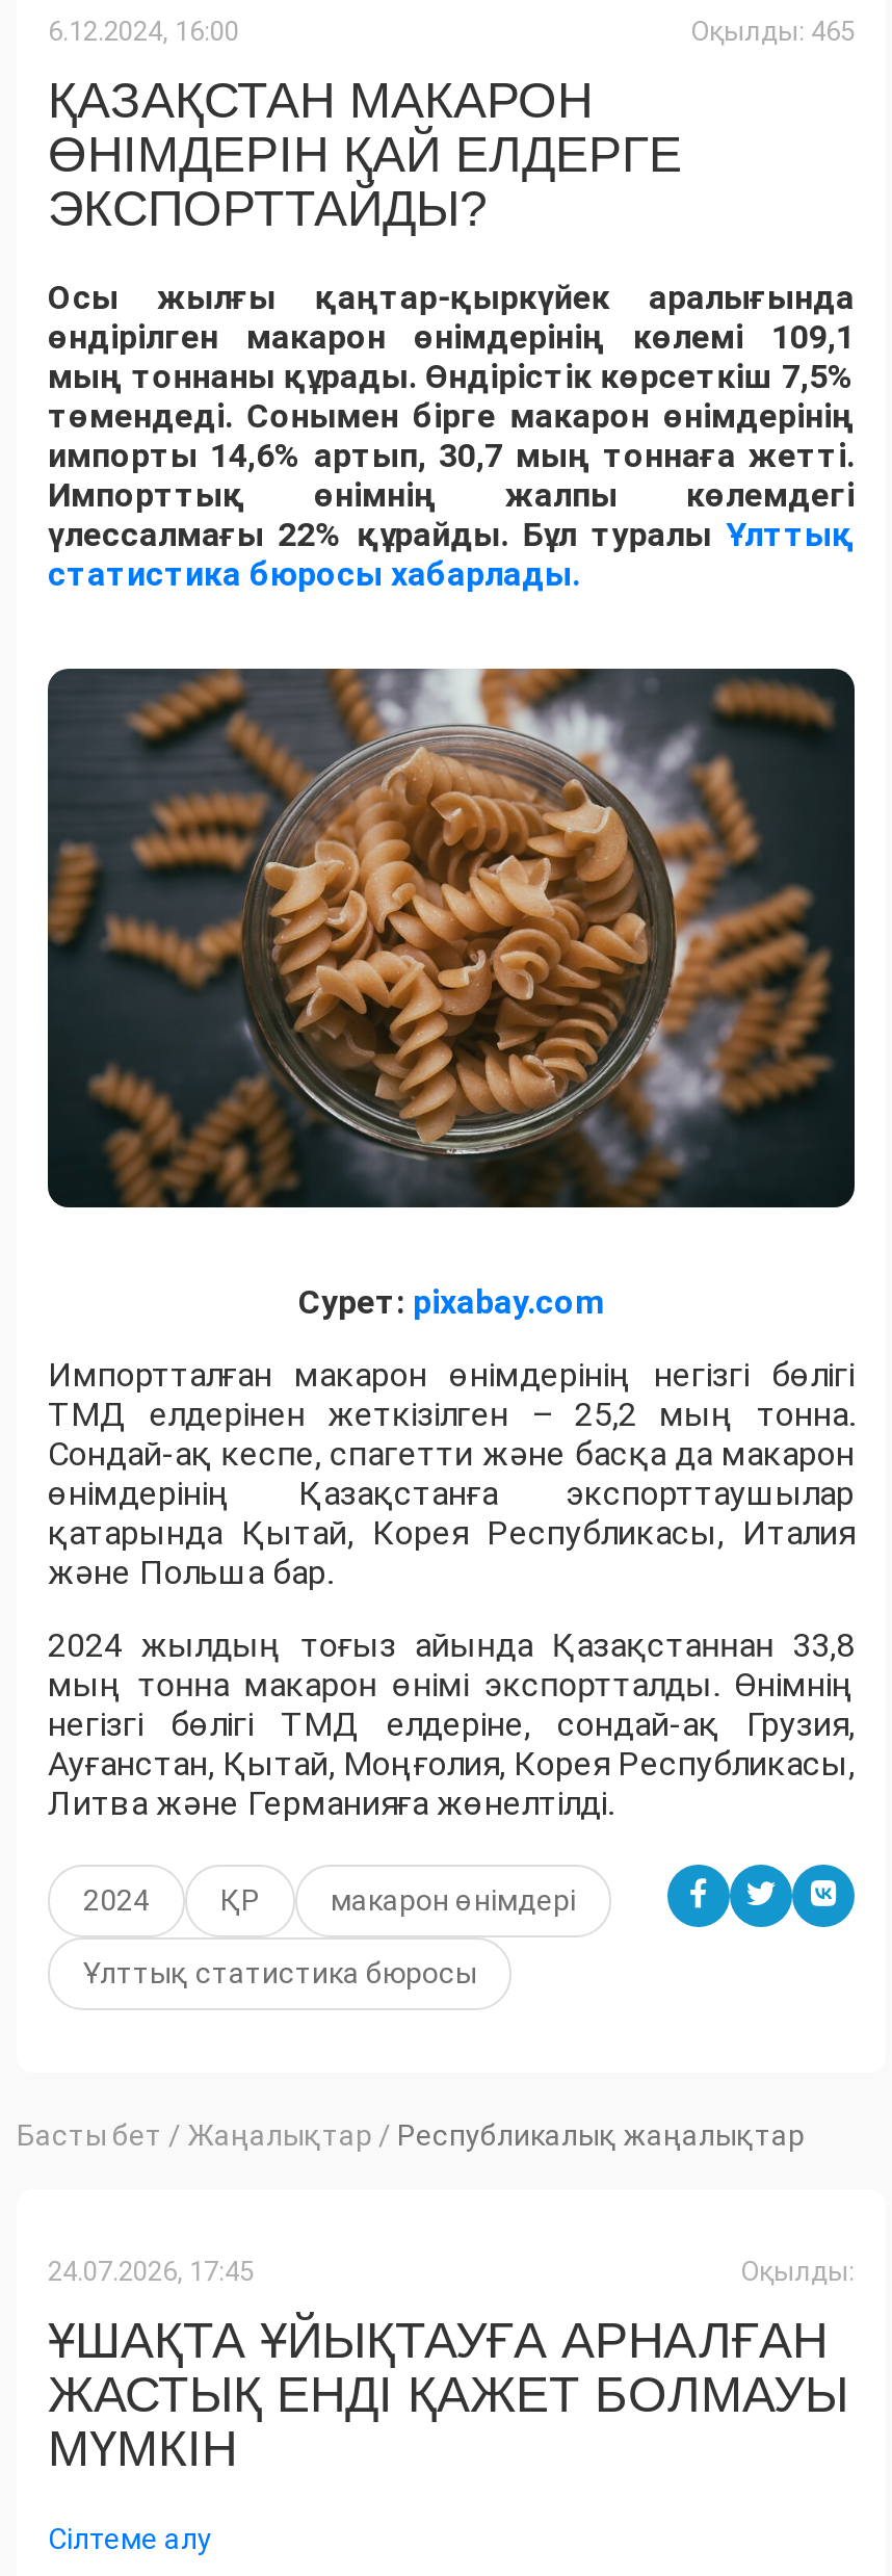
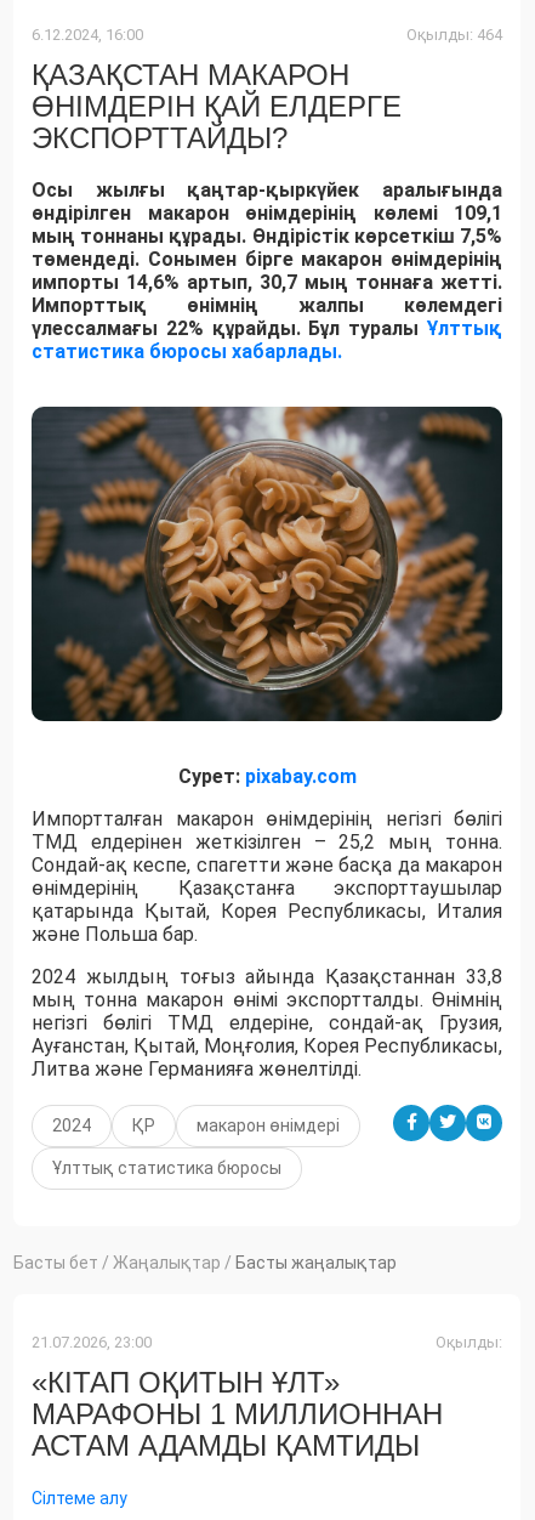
- Оқылды: 465
+ Оқылды: 464

- Басты бет / Жаңалықтар / Республикалық жаңалықтар
+ Басты бет / Жаңалықтар / Басты жаңалықтар

- 24.07.2026, 17:45
+ 21.07.2026, 23:00

- ҰШАҚТА ҰЙЫҚТАУҒА АРНАЛҒАН
- ЖАСТЫҚ ЕНДІ ҚАЖЕТ БОЛМАУЫ
- МҮМКІН
+ «КІТАП ОҚИТЫН ҰЛТ»
+ МАРАФОНЫ 1 МИЛЛИОННАН
+ АСТАМ АДАМДЫ ҚАМТИДЫ
